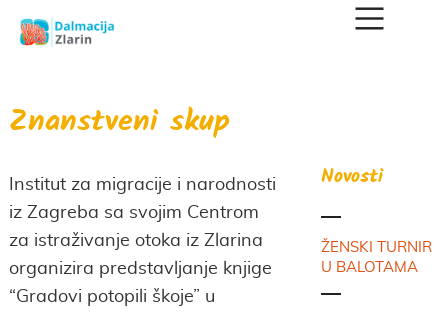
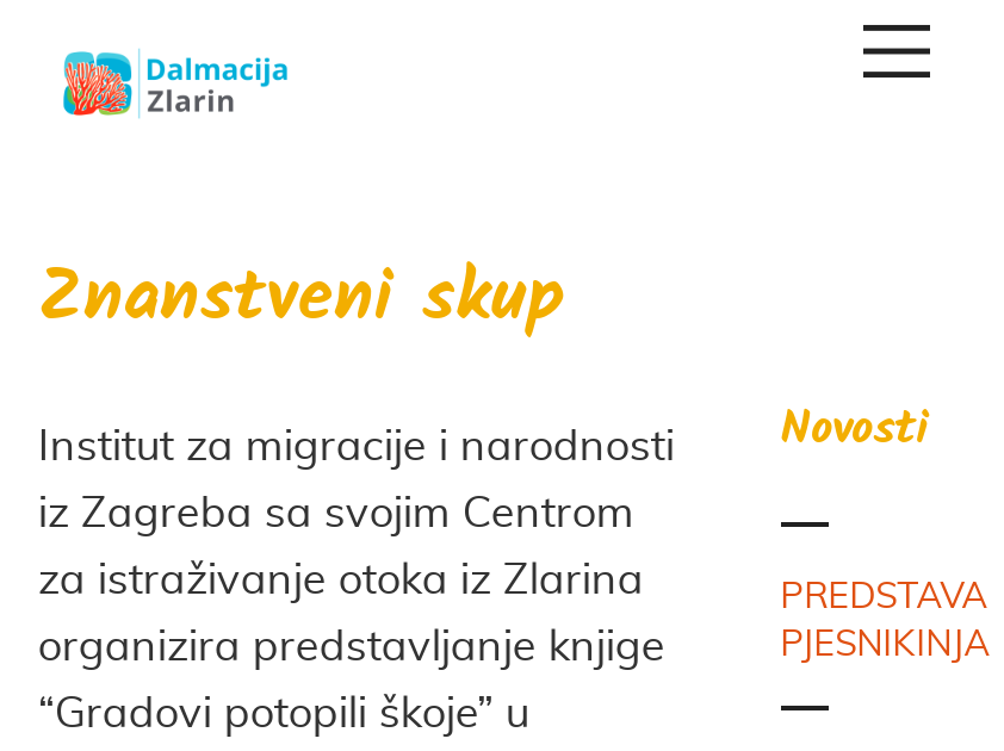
- ŽENSKI TURNIR
- U BALOTAMA
+ PREDSTAVA
+ PJESNIKINJA
